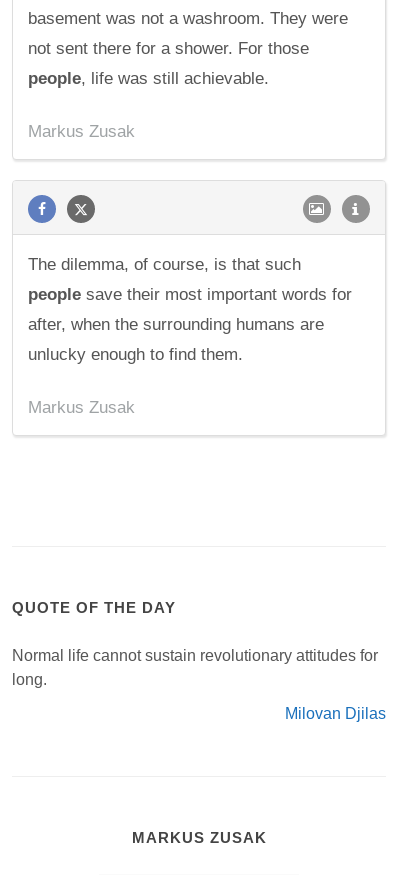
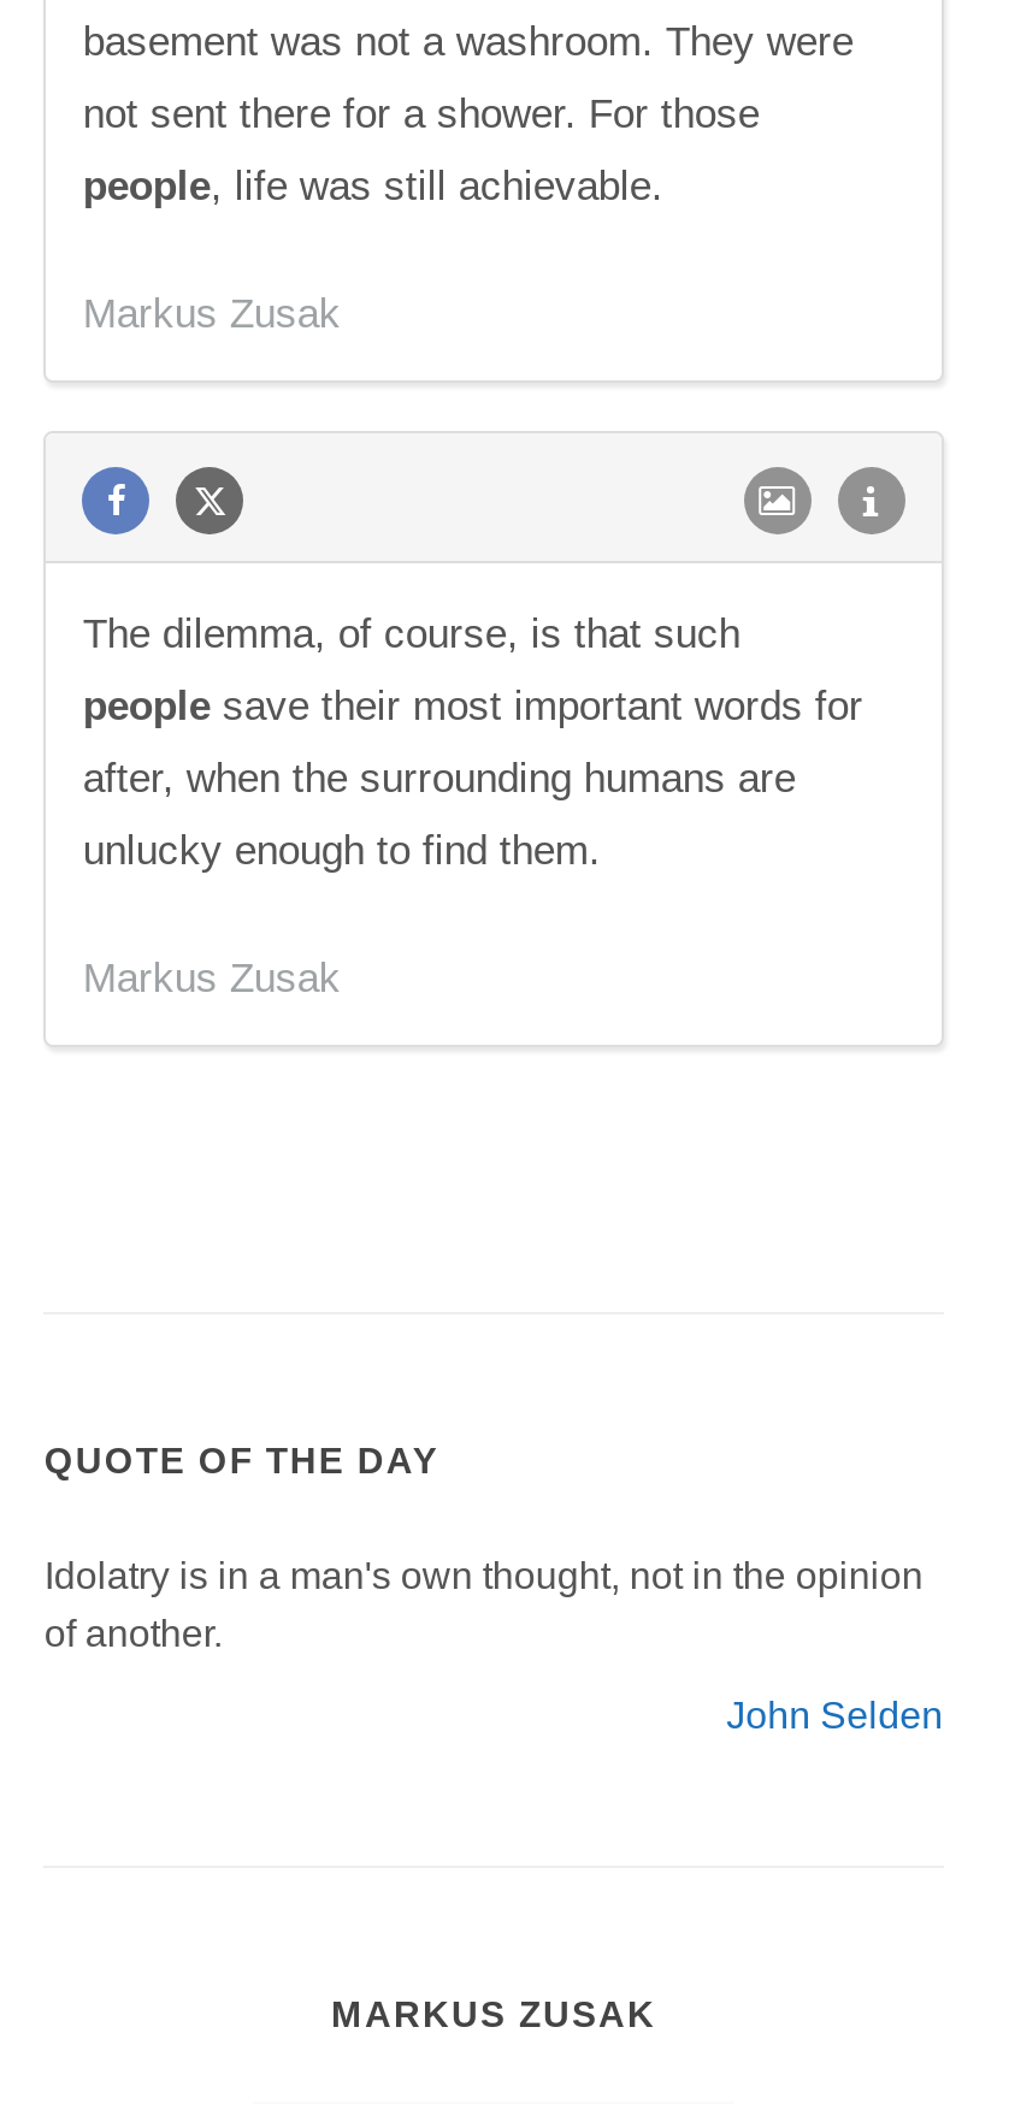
- Normal life cannot sustain revolutionary attitudes for
- long.
+ Idolatry is in a man's own thought, not in the opinion
+ of another.

- Milovan Djilas
+ John Selden
